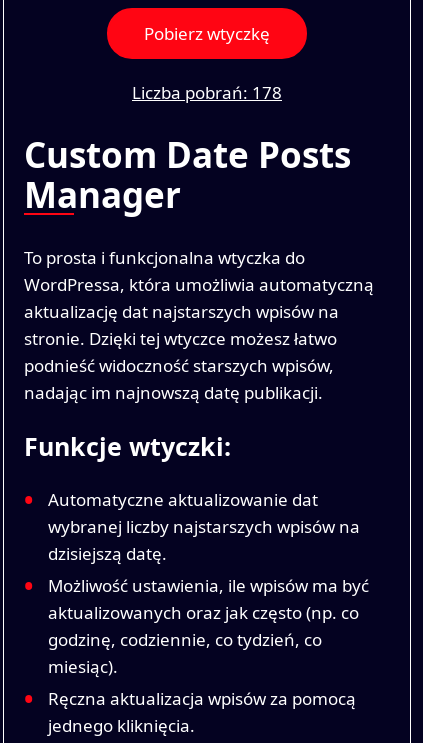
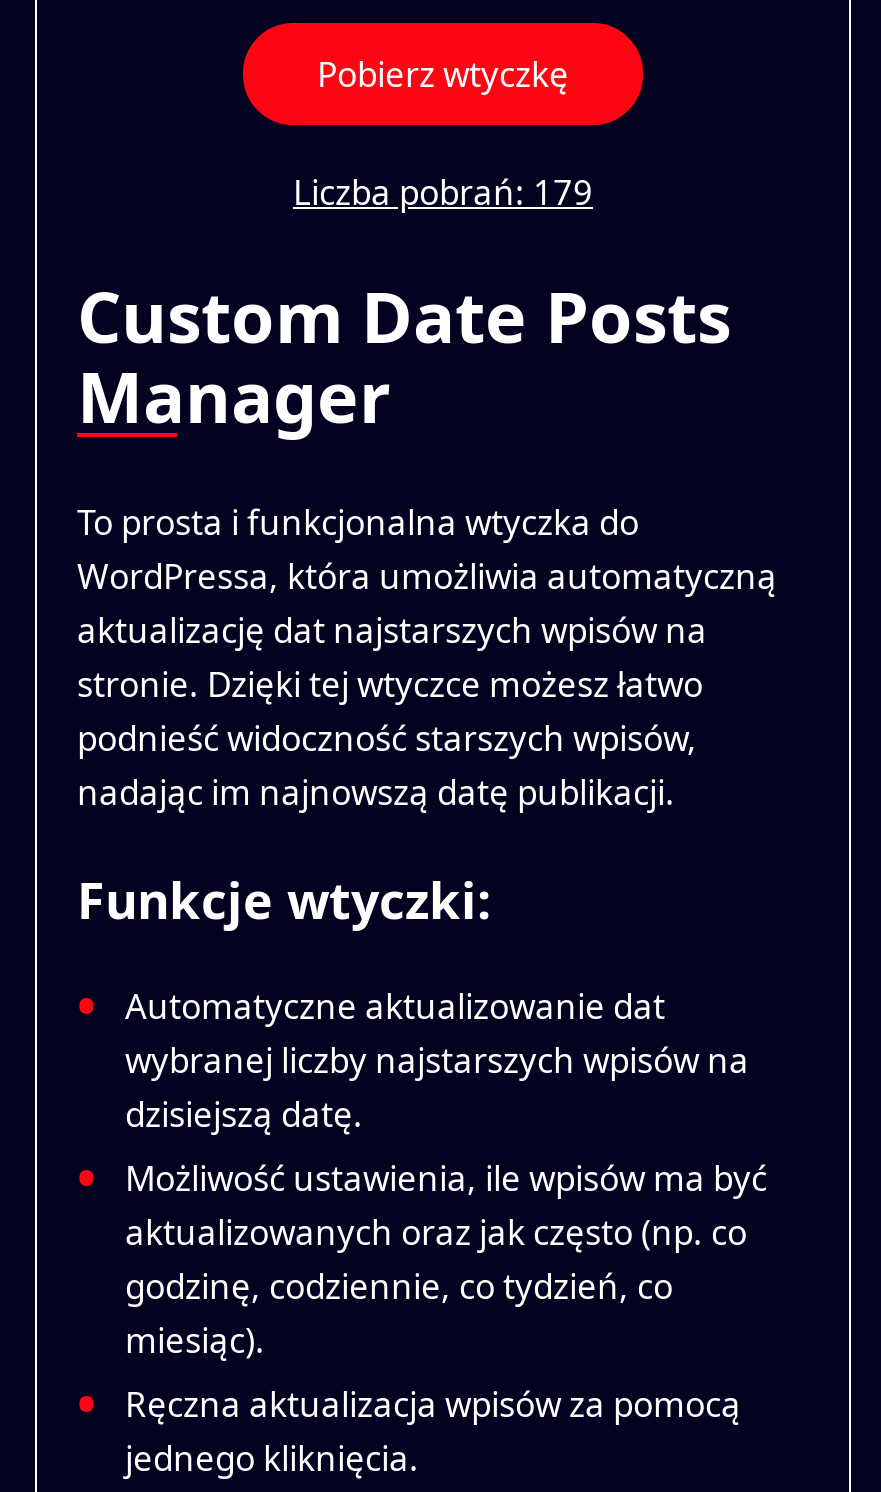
- Liczba pobrań: 178
+ Liczba pobrań: 179
